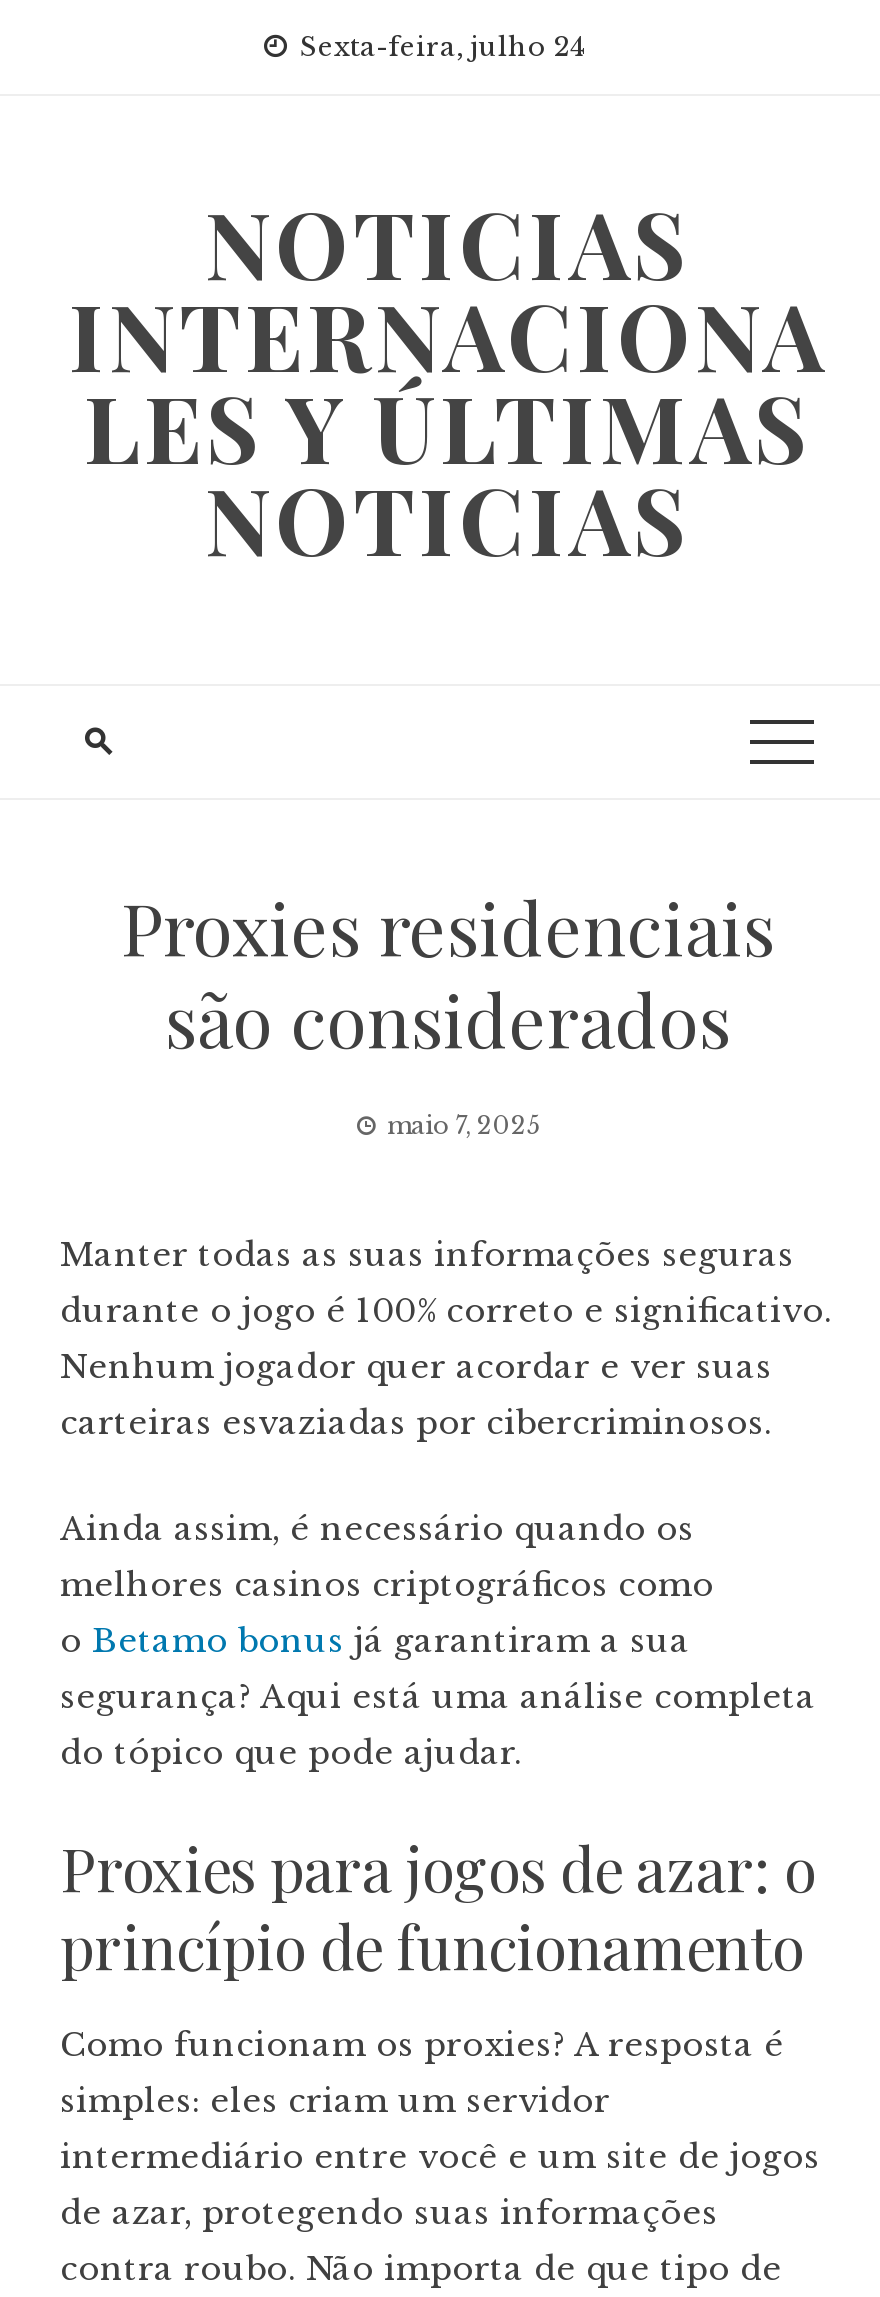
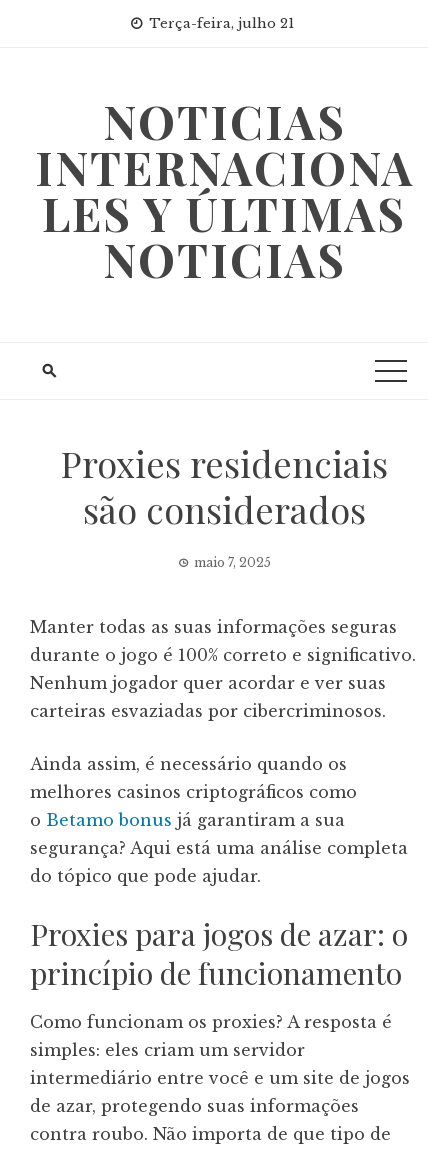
- Sexta-feira, julho 24
+ Terça-feira, julho 21
